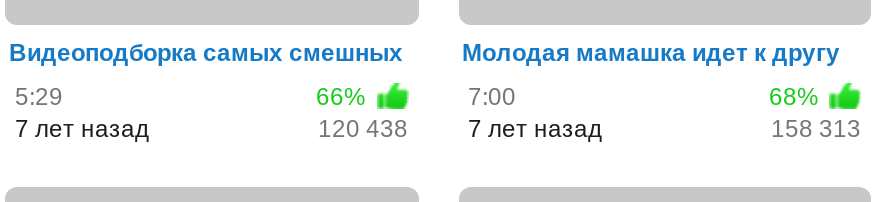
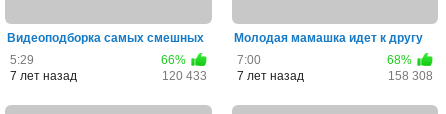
- 120 438
+ 120 433

- 158 313
+ 158 308
